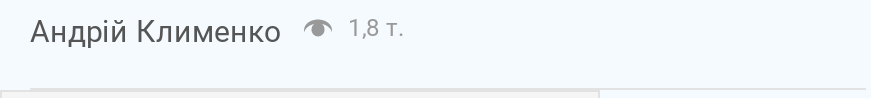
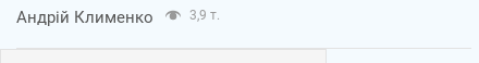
- 1,8 т.
+ 3,9 т.
